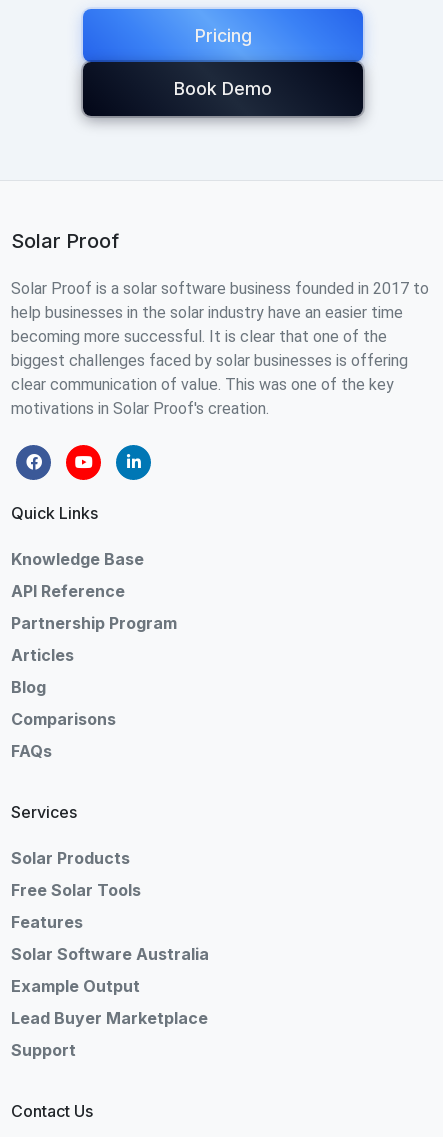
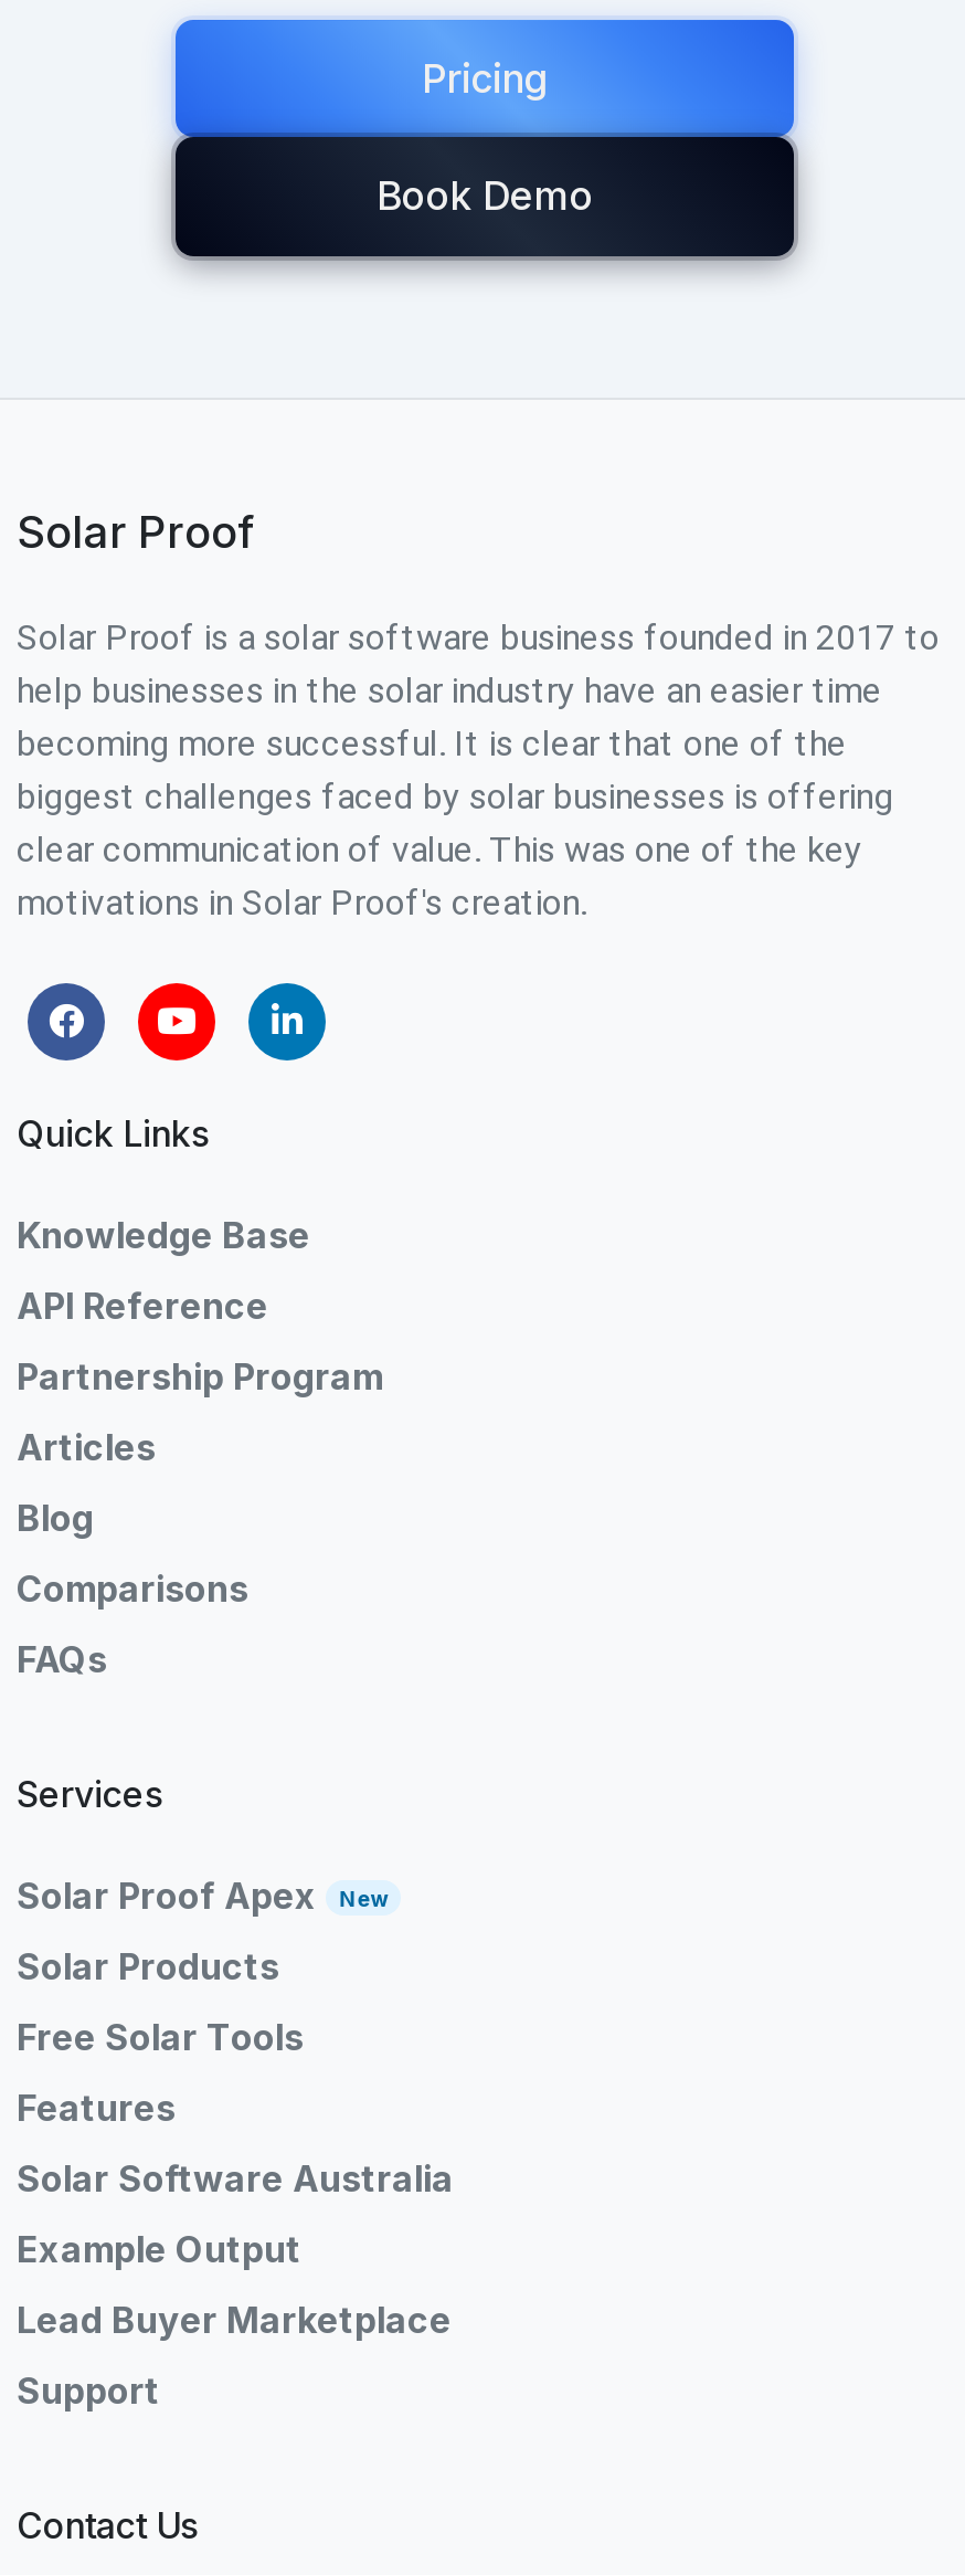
+ Solar Proof Apex New
